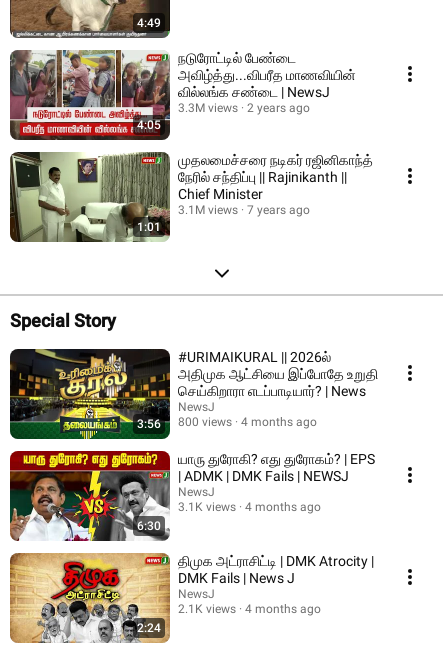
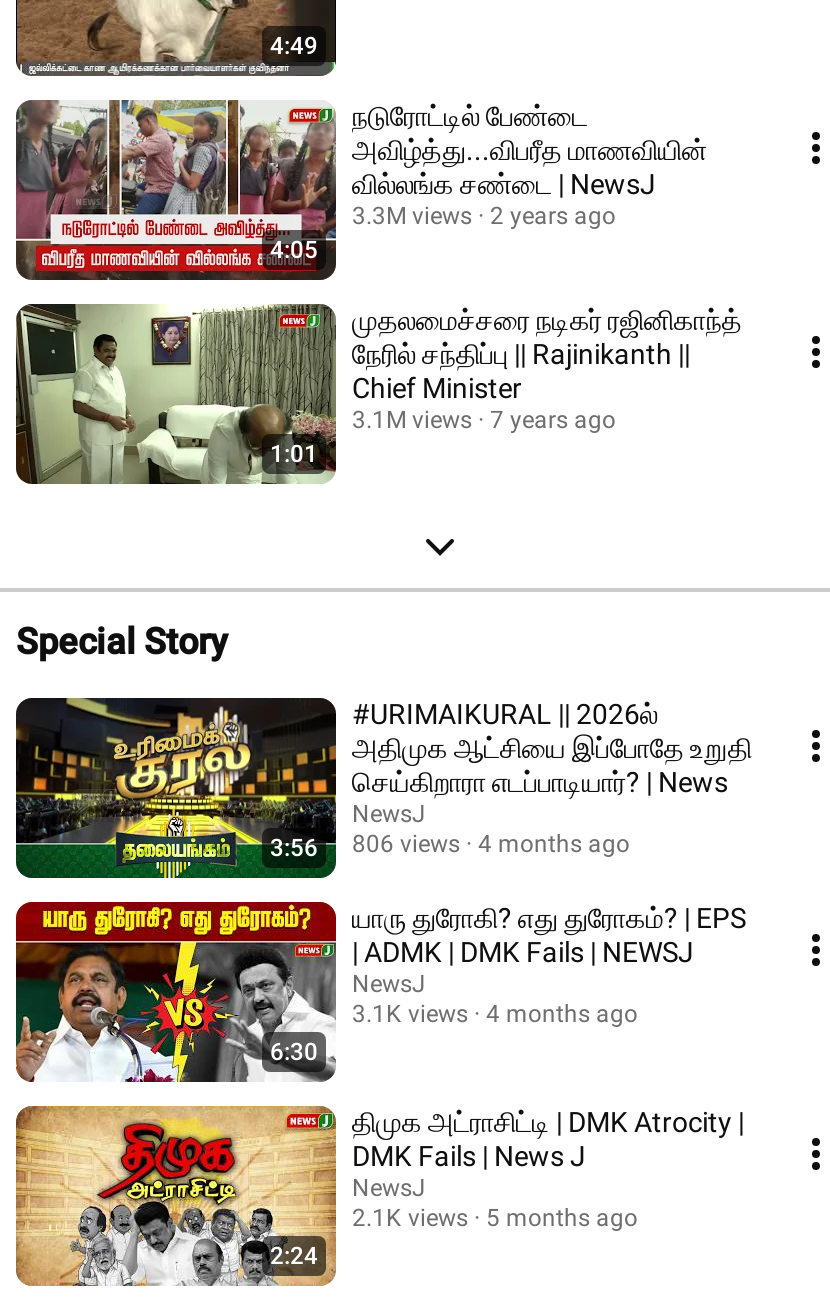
- 3:56 800 views 4 months ago
+ 3:56 806 views 4 months ago

- 2.1K views 4 months ago
+ 2.1K views 5 months ago
